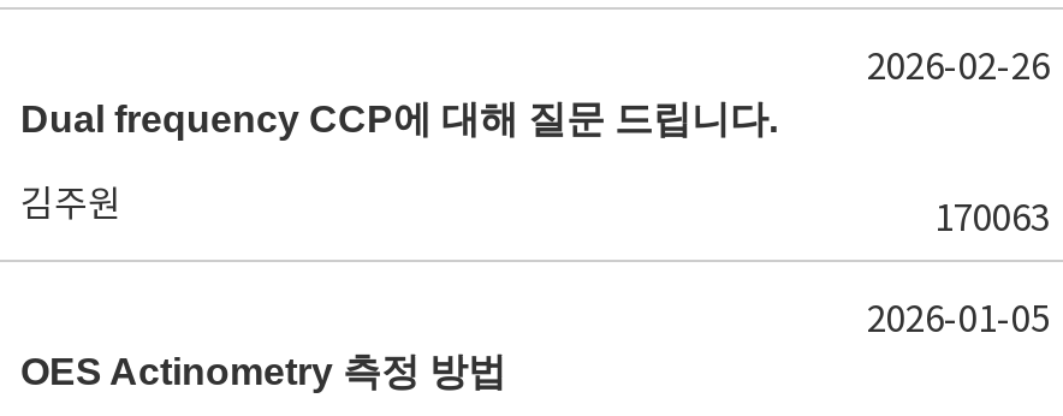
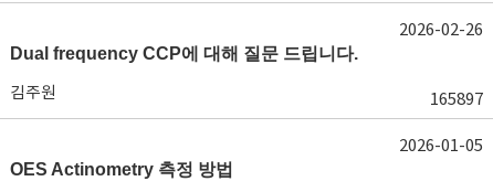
- 170063
+ 165897
